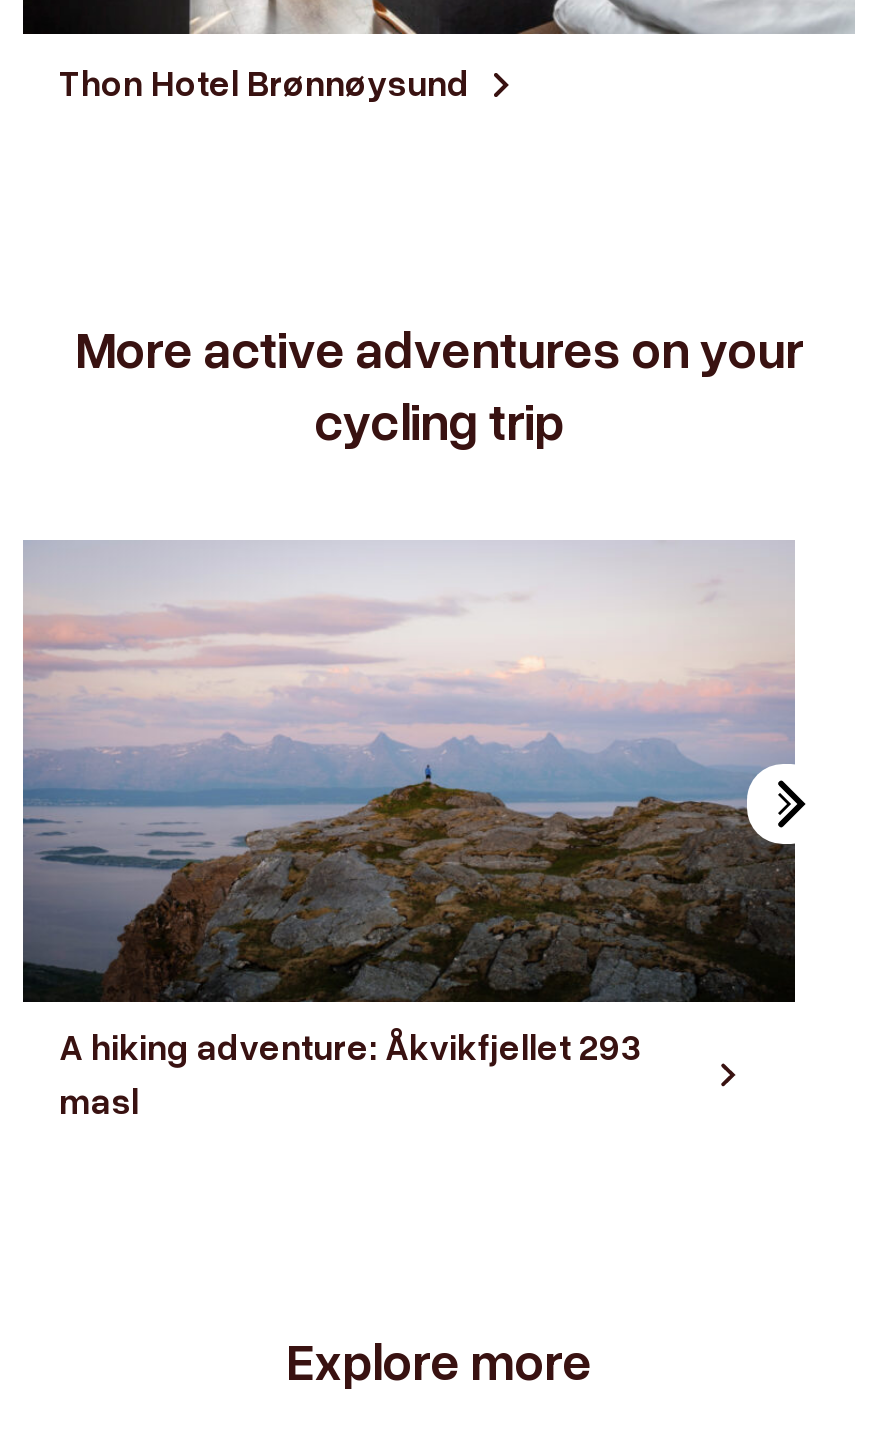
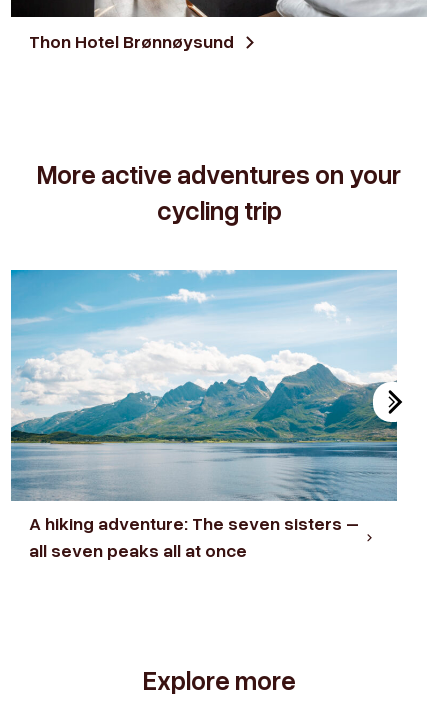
- [image]
- A hiking adventure: Åkvikfjellet 293
- masl
+ [image]
+ A hiking adventure: The seven sisters –
+ all seven peaks all at once
